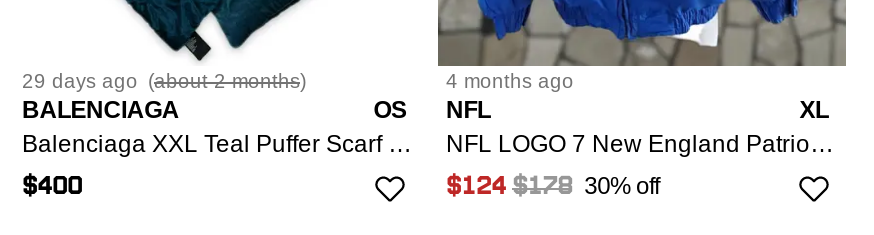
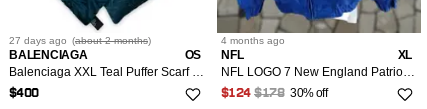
- 29 days ago (about 2 months)
+ 27 days ago (about 2 months)
